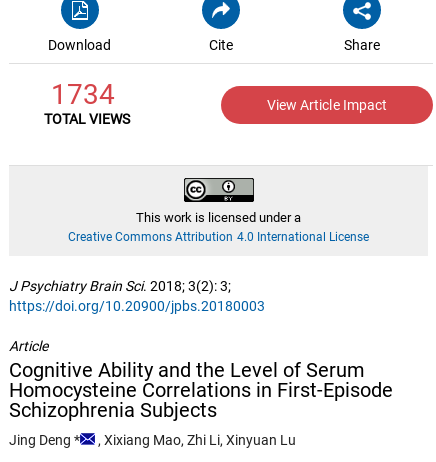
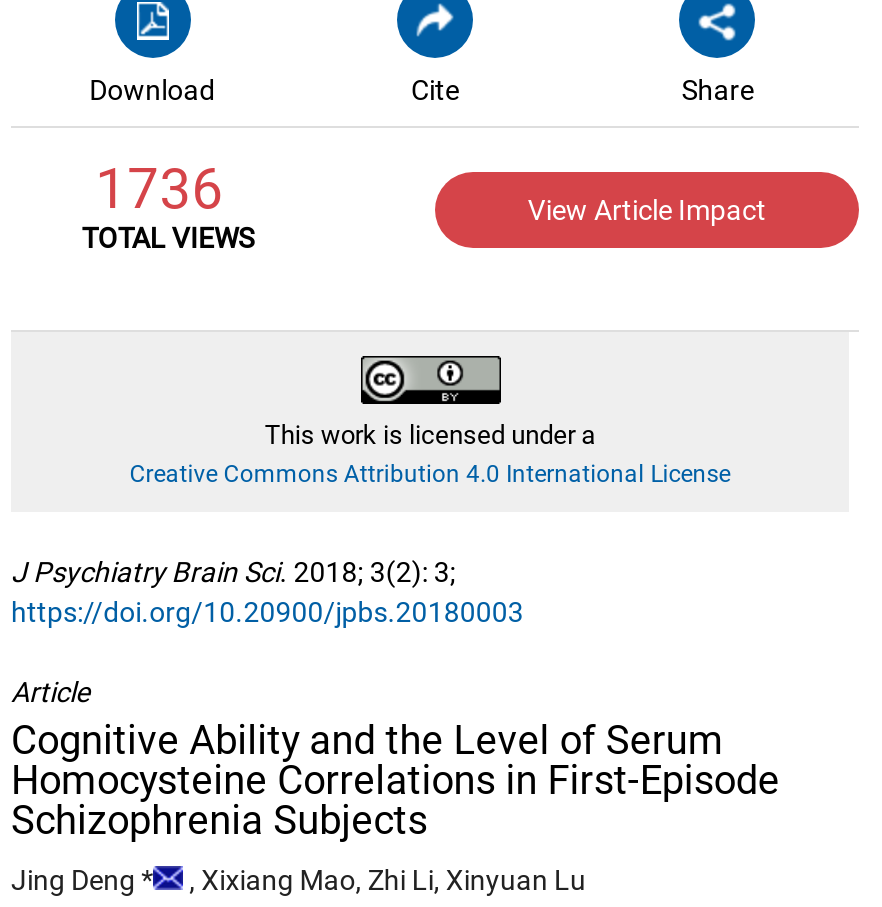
- 1734
+ 1736
